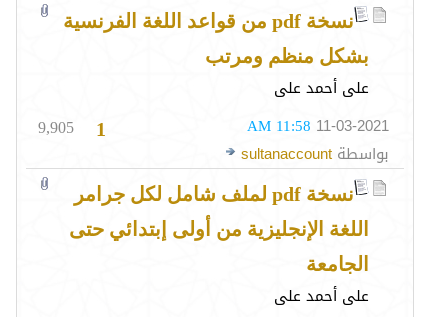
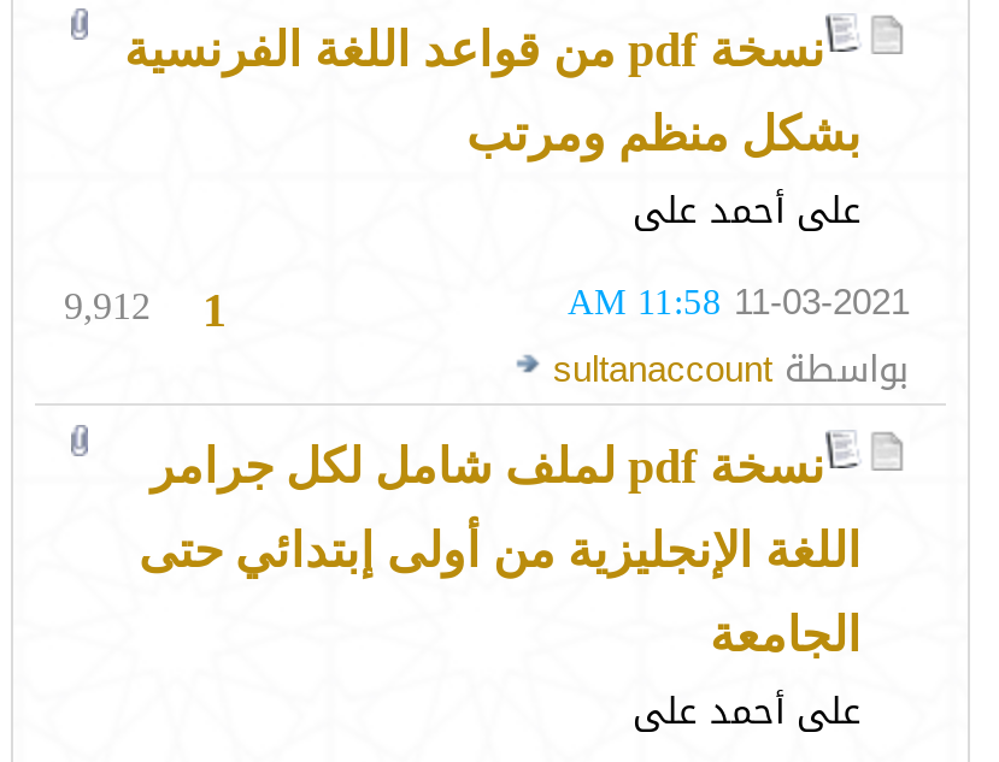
- 9,905 1
+ 9,912 1
